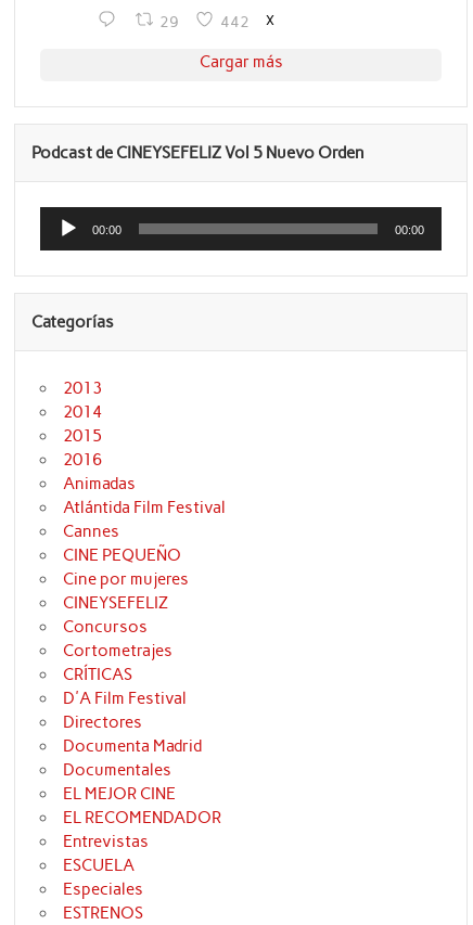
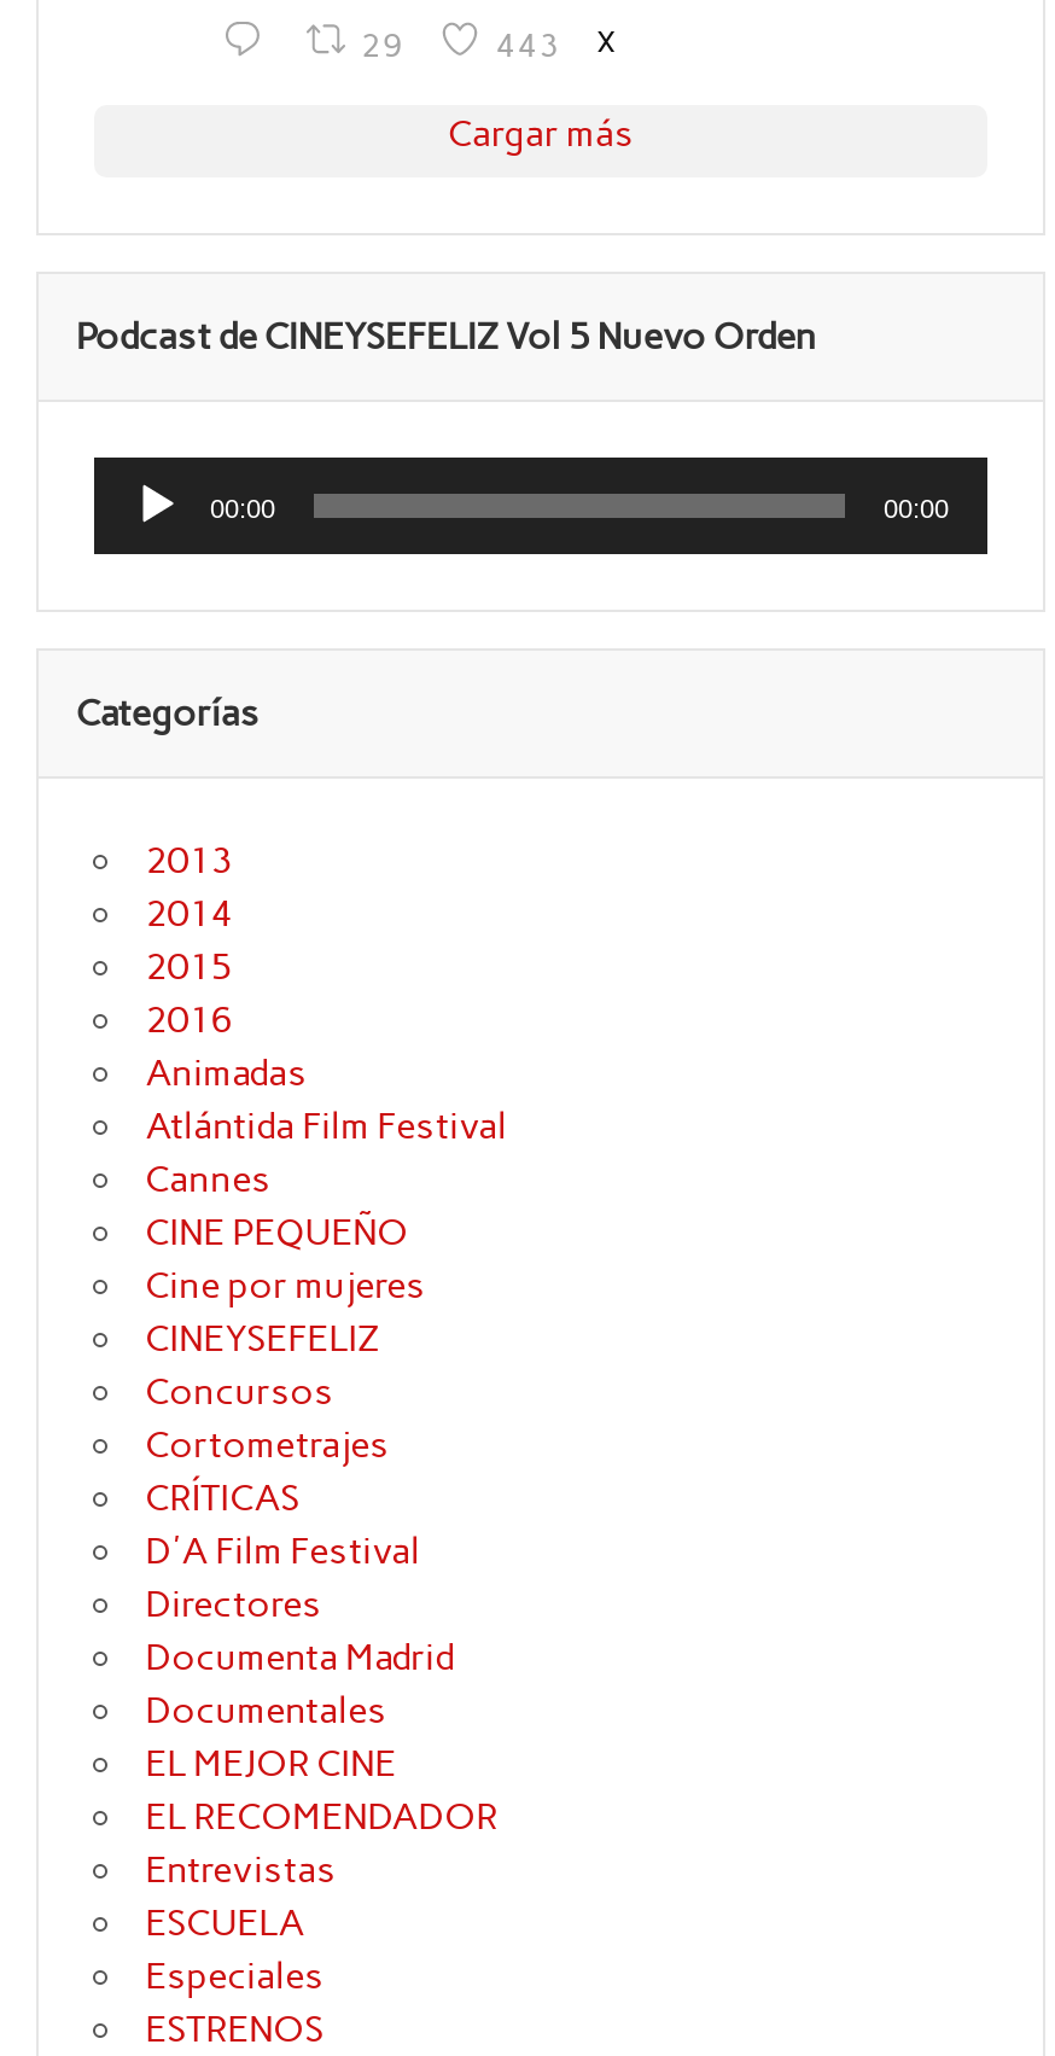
- 442 X
+ 443 X
